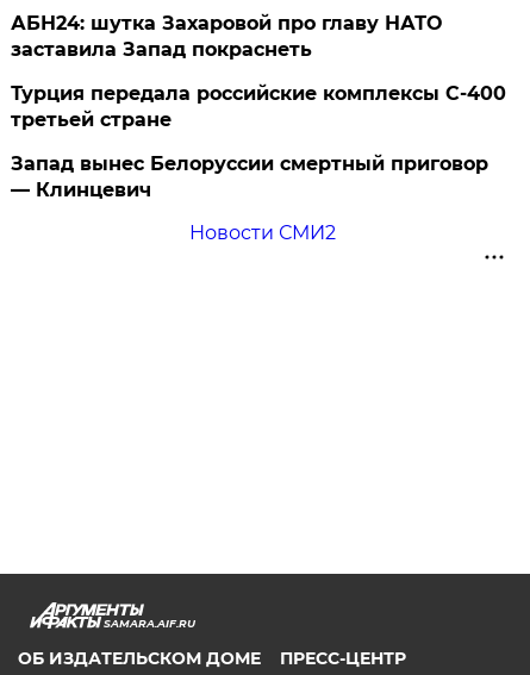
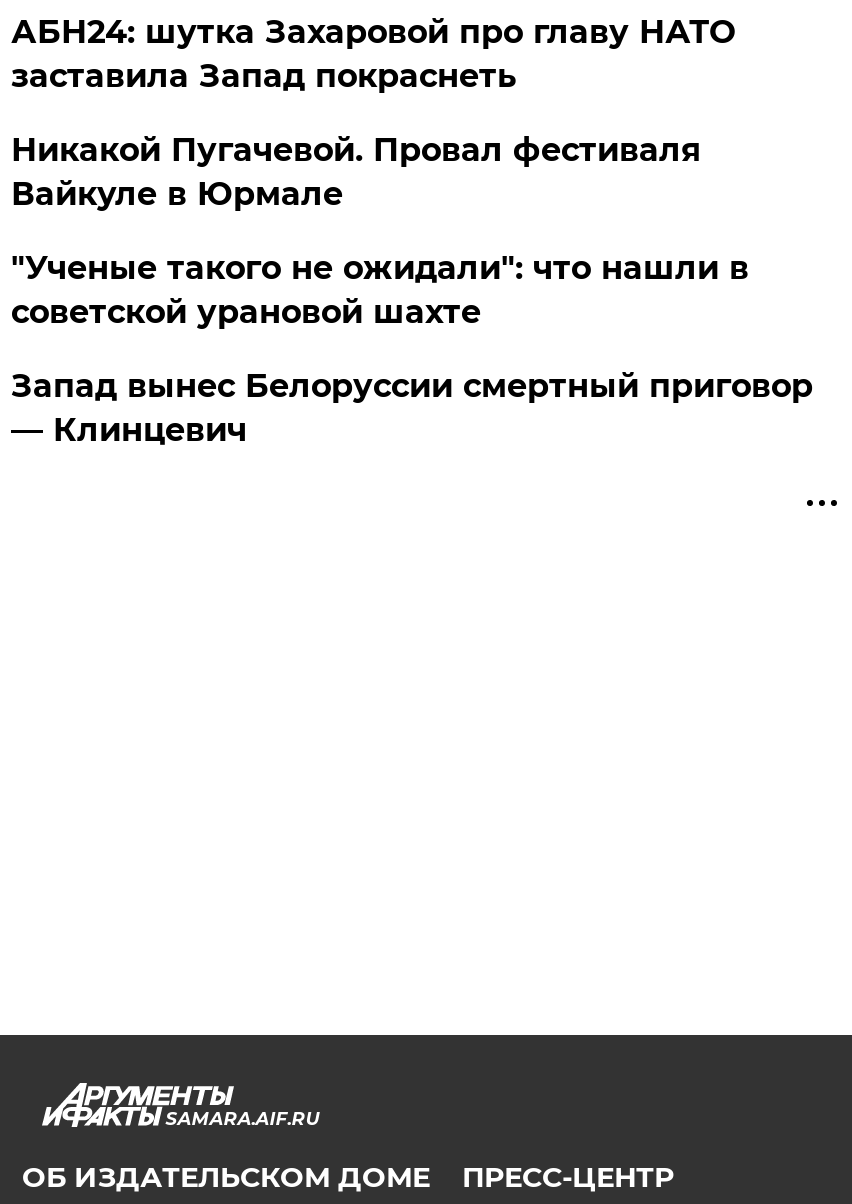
- Турция передала российские комплексы С-400
- третьей стране
+ Никакой Пугачевой. Провал фестиваля
+ Вайкуле в Юрмале
+ "Ученые такого не ожидали": что нашли в
+ советской урановой шахте

moved down: Запад вынес Белоруссии смертный приговор | — Клинцевич

- Новости СМИ2
